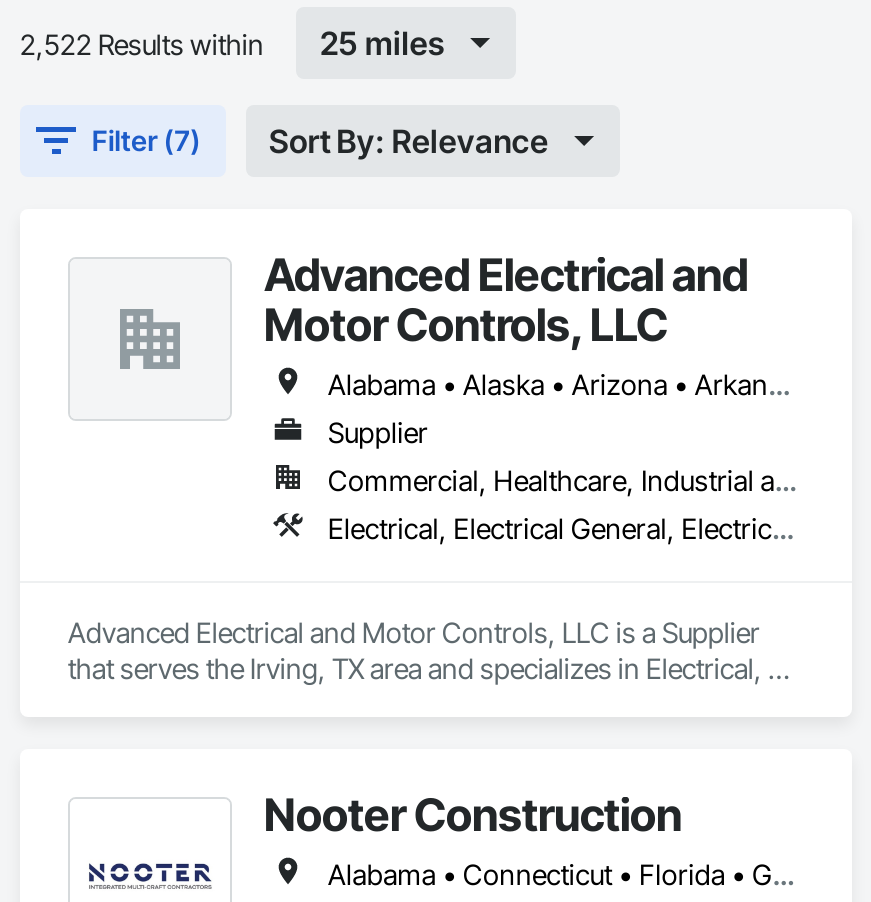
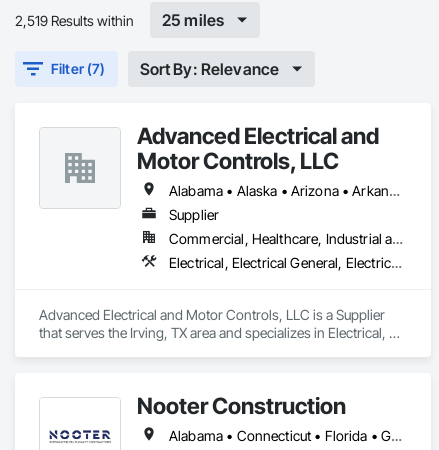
- 2,522 Results within
+ 2,519 Results within
